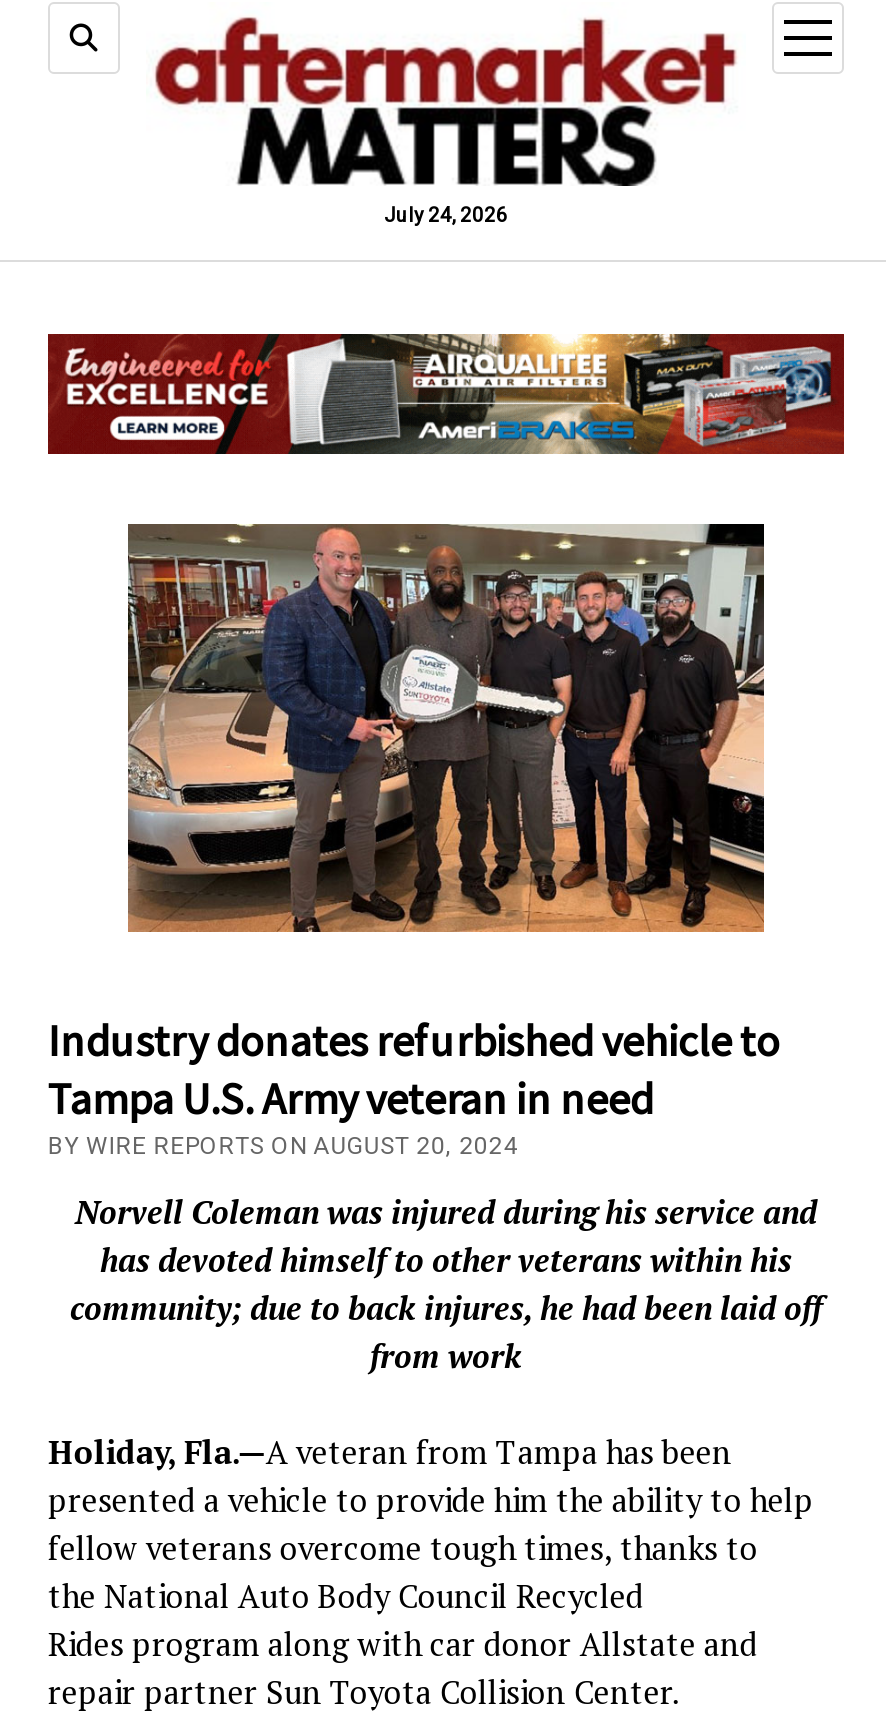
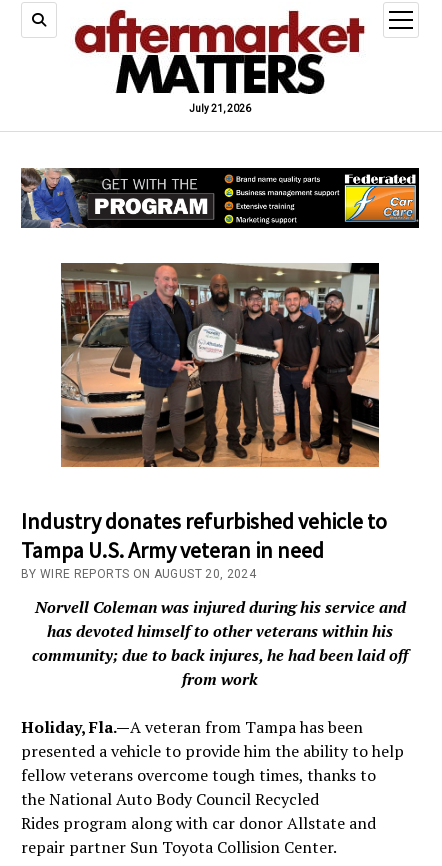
- July 24, 2026
+ July 21, 2026

- [image]
+ [image]
